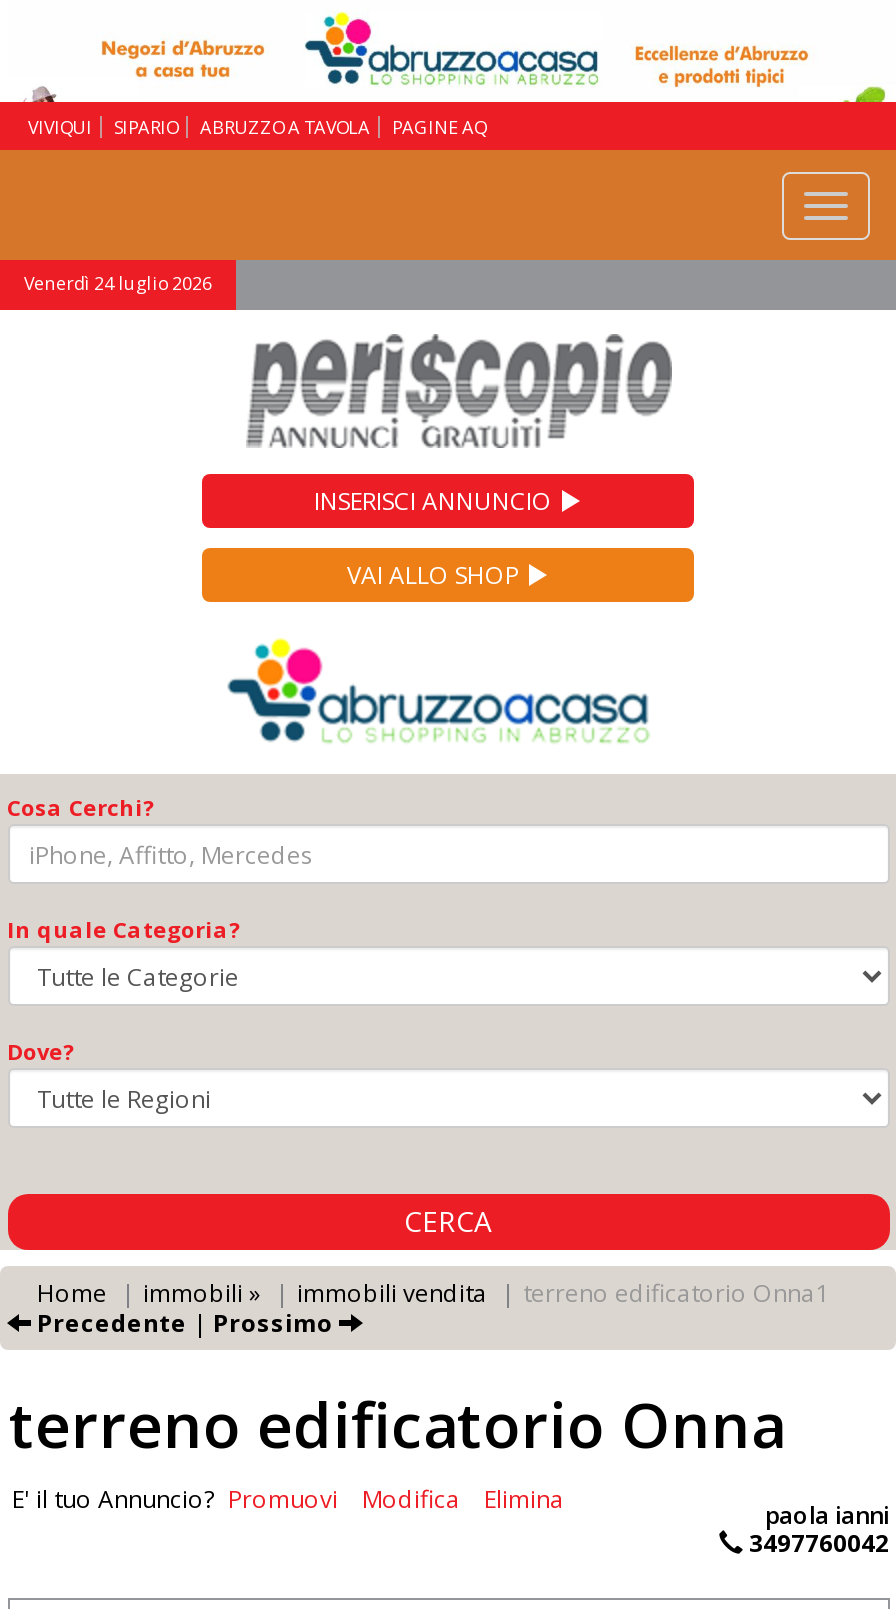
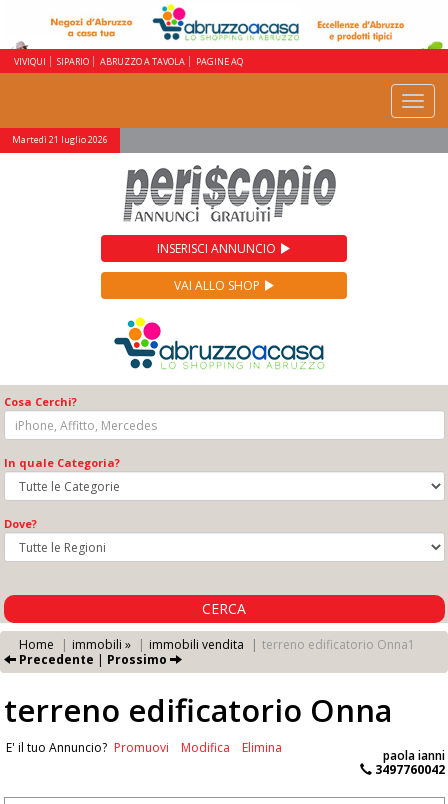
- Venerdì 24 luglio 2026
+ Martedì 21 luglio 2026
